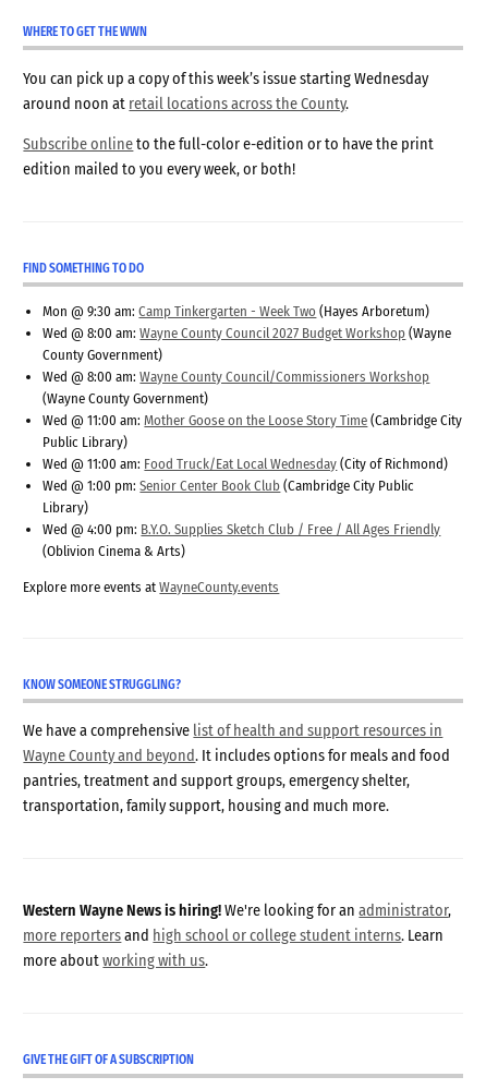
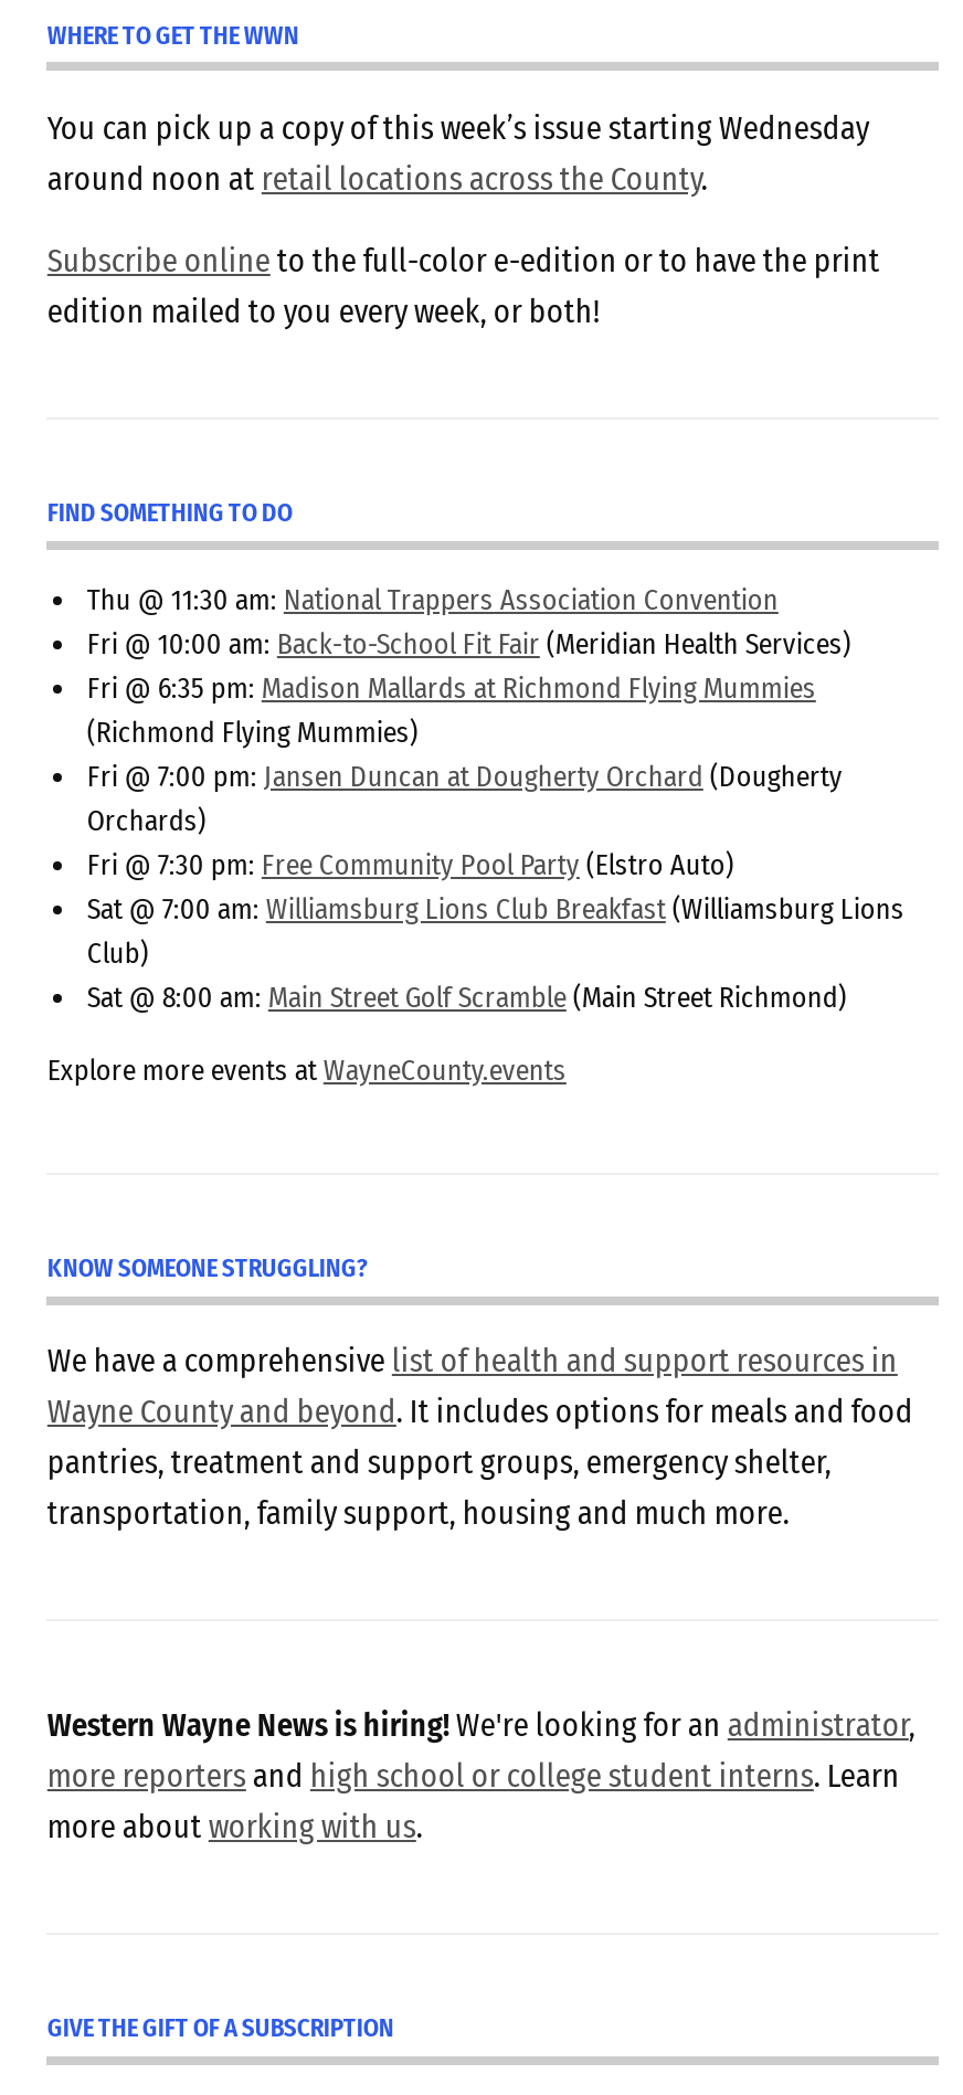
- Mon @ 9:30 am: Camp Tinkergarten - Week Two (Hayes Arboretum)
- Wed @ 8:00 am: Wayne County Council 2027 Budget Workshop (Wayne
- County Government)
- Wed @ 8:00 am: Wayne County Council/Commissioners Workshop
- (Wayne County Government)
- Wed @ 11:00 am: Mother Goose on the Loose Story Time (Cambridge City
- Public Library)
- Wed @ 11:00 am: Food Truck/Eat Local Wednesday (City of Richmond)
- Wed @ 1:00 pm: Senior Center Book Club (Cambridge City Public
- Library)
- Wed @ 4:00 pm: B.Y.O. Supplies Sketch Club / Free / All Ages Friendly
- (Oblivion Cinema & Arts)
+ Thu @ 11:30 am: National Trappers Association Convention
+ Fri @ 10:00 am: Back-to-School Fit Fair (Meridian Health Services)
+ Fri @ 6:35 pm: Madison Mallards at Richmond Flying Mummies
+ (Richmond Flying Mummies)
+ Fri @ 7:00 pm: Jansen Duncan at Dougherty Orchard (Dougherty
+ Orchards)
+ Fri @ 7:30 pm: Free Community Pool Party (Elstro Auto)
+ Sat @ 7:00 am: Williamsburg Lions Club Breakfast (Williamsburg Lions
+ Club)
+ Sat @ 8:00 am: Main Street Golf Scramble (Main Street Richmond)
